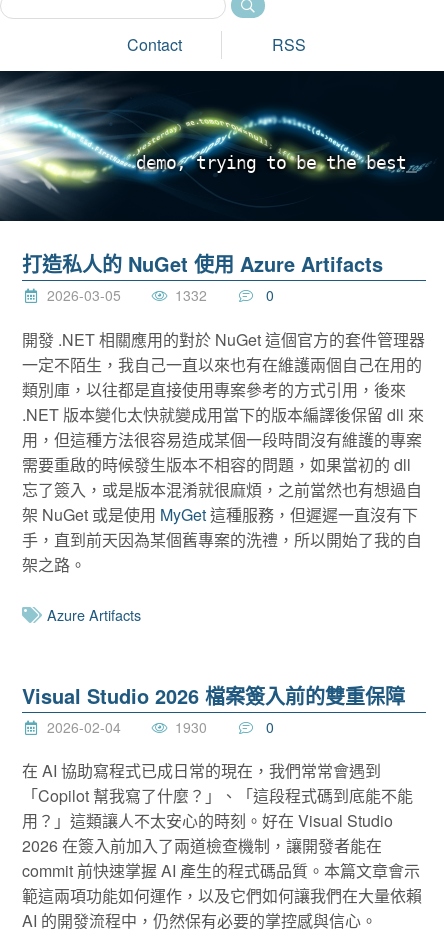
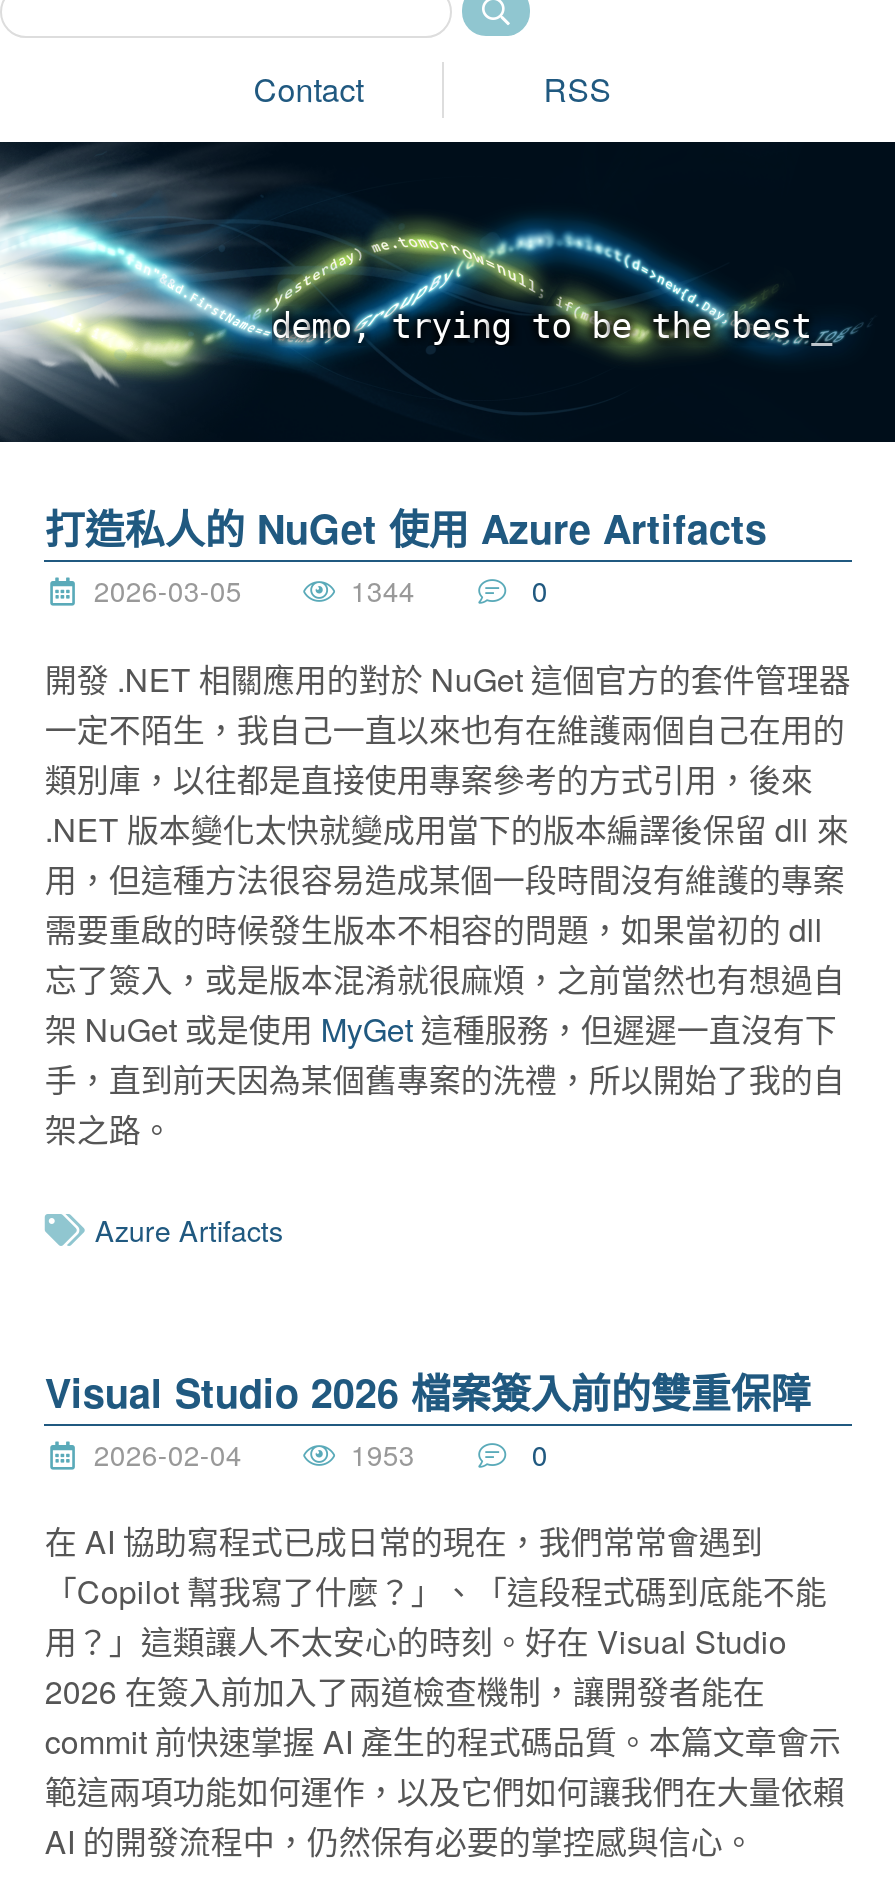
- 1332
+ 1344

- 1930
+ 1953
